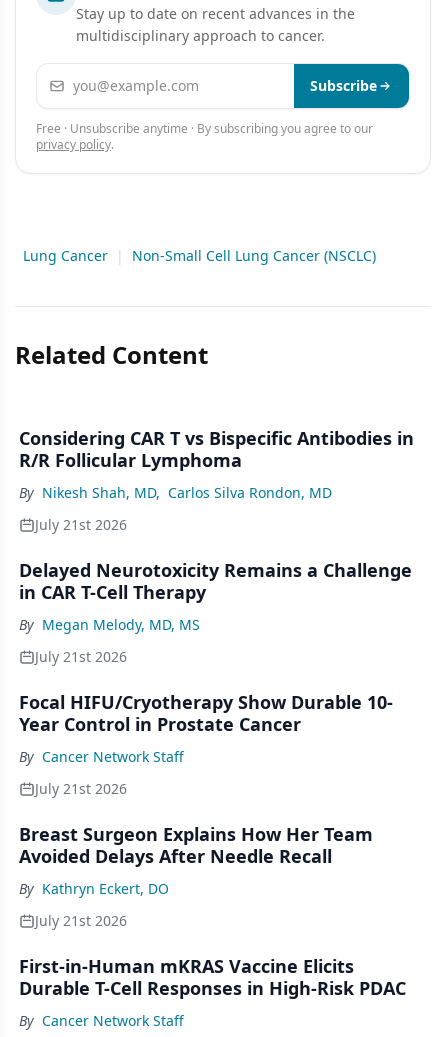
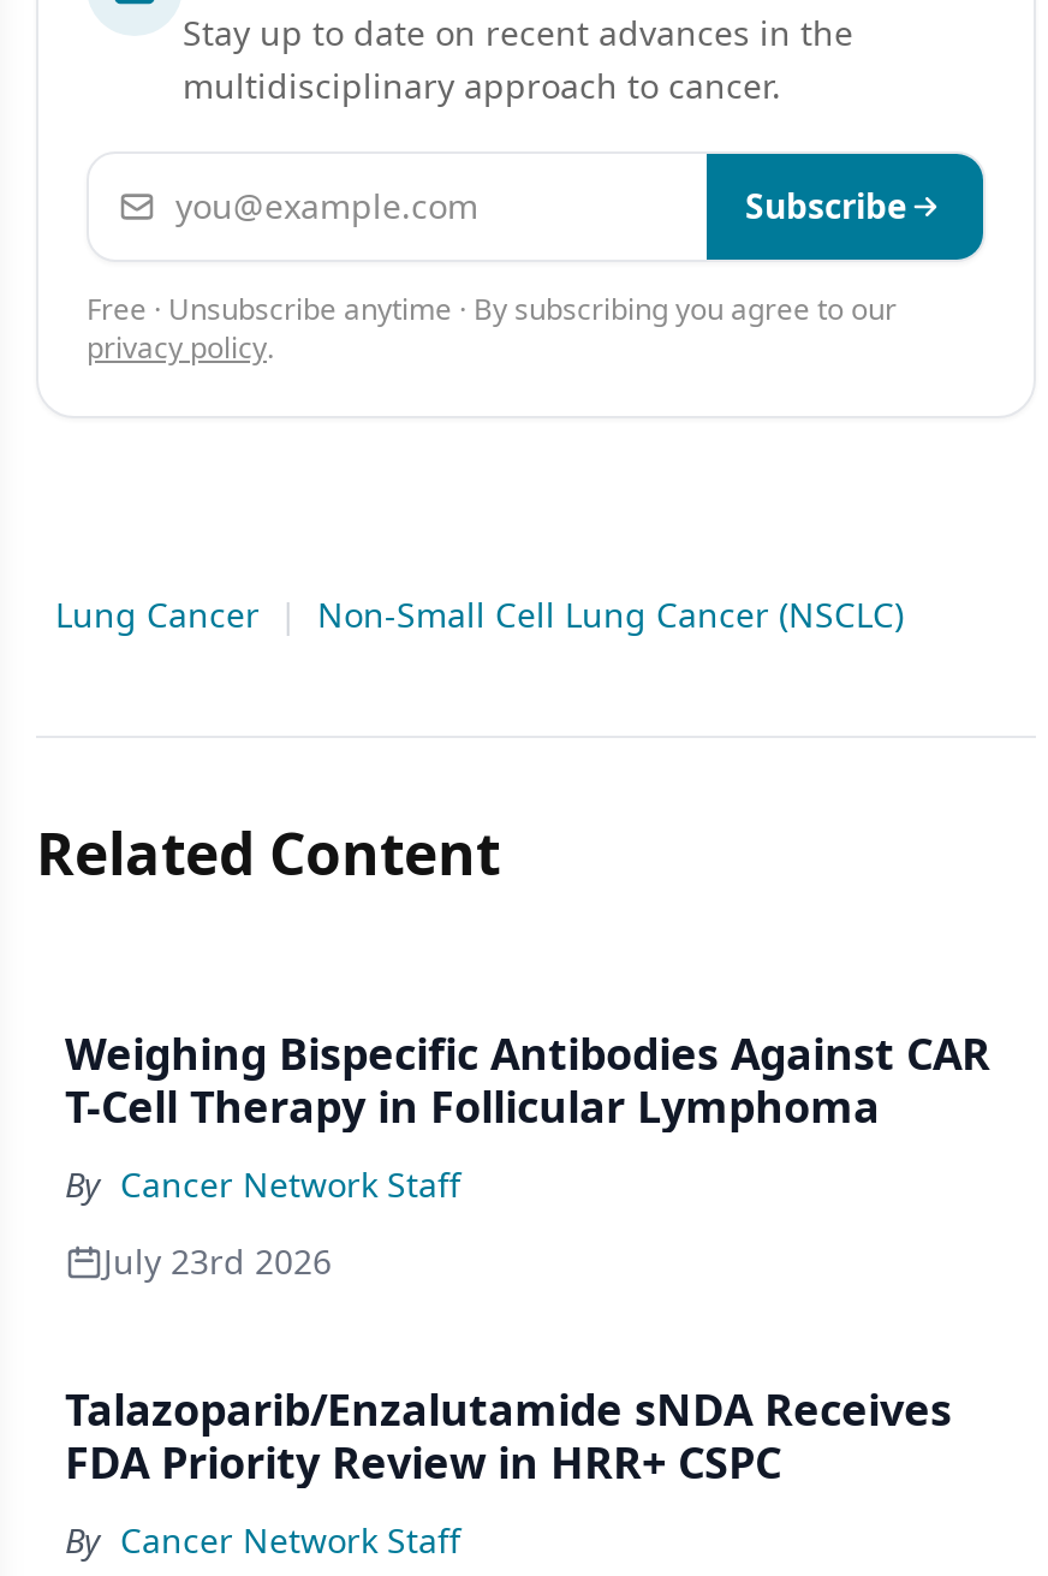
- Considering CAR T vs Bispecific Antibodies in
- R/R Follicular Lymphoma
- By Nikesh Shah, MD, Carlos Silva Rondon, MD
- July 21st 2026
- Delayed Neurotoxicity Remains a Challenge
- in CAR T-Cell Therapy
- By Megan Melody, MD, MS
- July 21st 2026
- Focal HIFU/Cryotherapy Show Durable 10-
- Year Control in Prostate Cancer
+ Weighing Bispecific Antibodies Against CAR
+ T-Cell Therapy in Follicular Lymphoma

- July 21st 2026
- Breast Surgeon Explains How Her Team
- Avoided Delays After Needle Recall
- By Kathryn Eckert, DO
- July 21st 2026
- First-in-Human mKRAS Vaccine Elicits
- Durable T-Cell Responses in High-Risk PDAC
+ July 23rd 2026
+ Talazoparib/Enzalutamide sNDA Receives
+ FDA Priority Review in HRR+ CSPC
